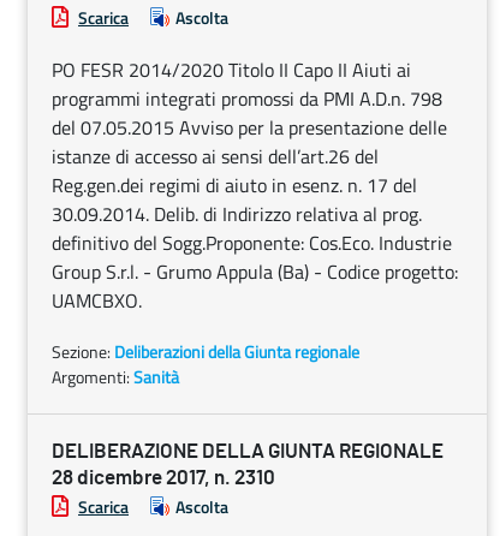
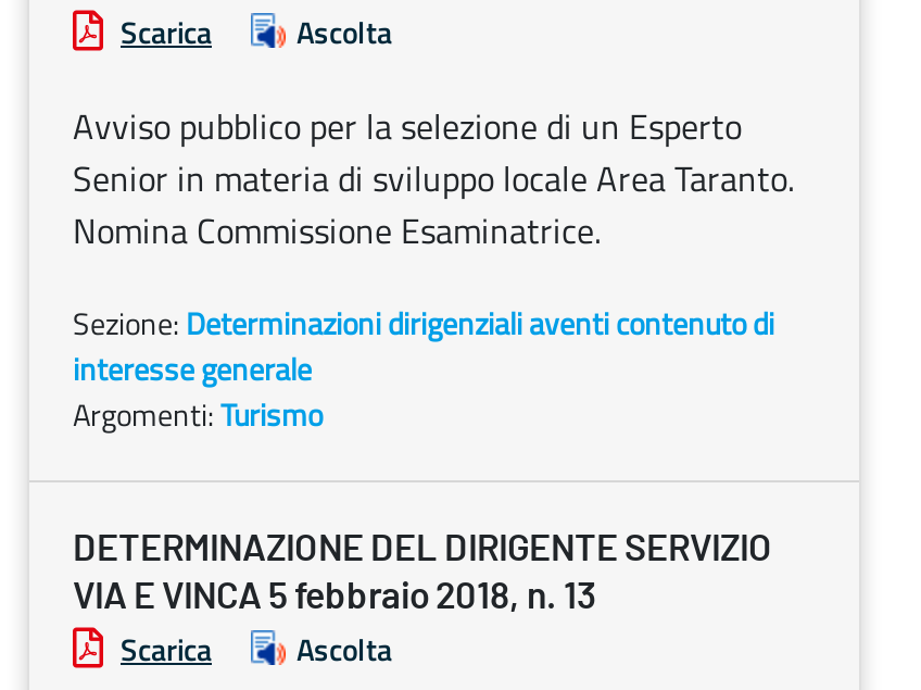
- PO FESR 2014/2020 Titolo II Capo II Aiuti ai
- programmi integrati promossi da PMI A.D.n. 798
- del 07.05.2015 Avviso per la presentazione delle
- istanze di accesso ai sensi dell’art.26 del
- Reg.gen.dei regimi di aiuto in esenz. n. 17 del
- 30.09.2014. Delib. di Indirizzo relativa al prog.
- definitivo del Sogg.Proponente: Cos.Eco. Industrie
- Group S.r.l. - Grumo Appula (Ba) - Codice progetto:
- UAMCBXO.
+ Avviso pubblico per la selezione di un Esperto
+ Senior in materia di sviluppo locale Area Taranto.
+ Nomina Commissione Esaminatrice.

- Sezione: Deliberazioni della Giunta regionale
- Argomenti: Sanità
+ Sezione: Determinazioni dirigenziali aventi contenuto di
+ interesse generale
+ Argomenti: Turismo

- DELIBERAZIONE DELLA GIUNTA REGIONALE
- 28 dicembre 2017, n. 2310
+ DETERMINAZIONE DEL DIRIGENTE SERVIZIO
+ VIA E VINCA 5 febbraio 2018, n. 13
